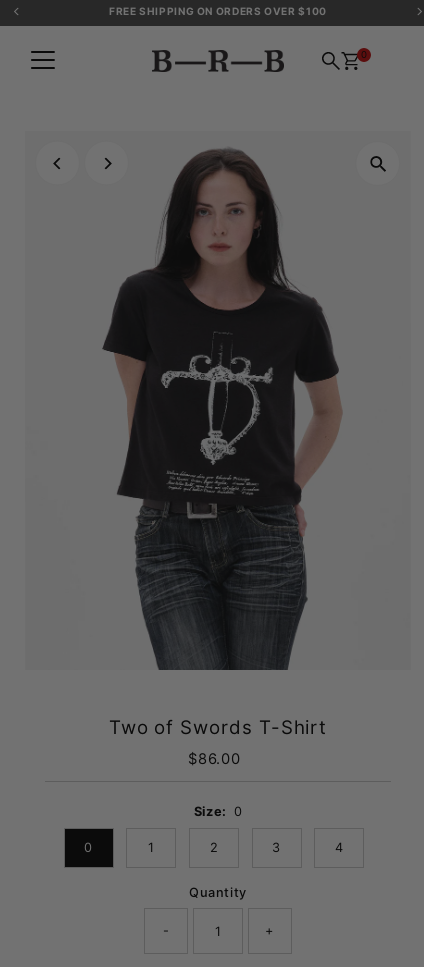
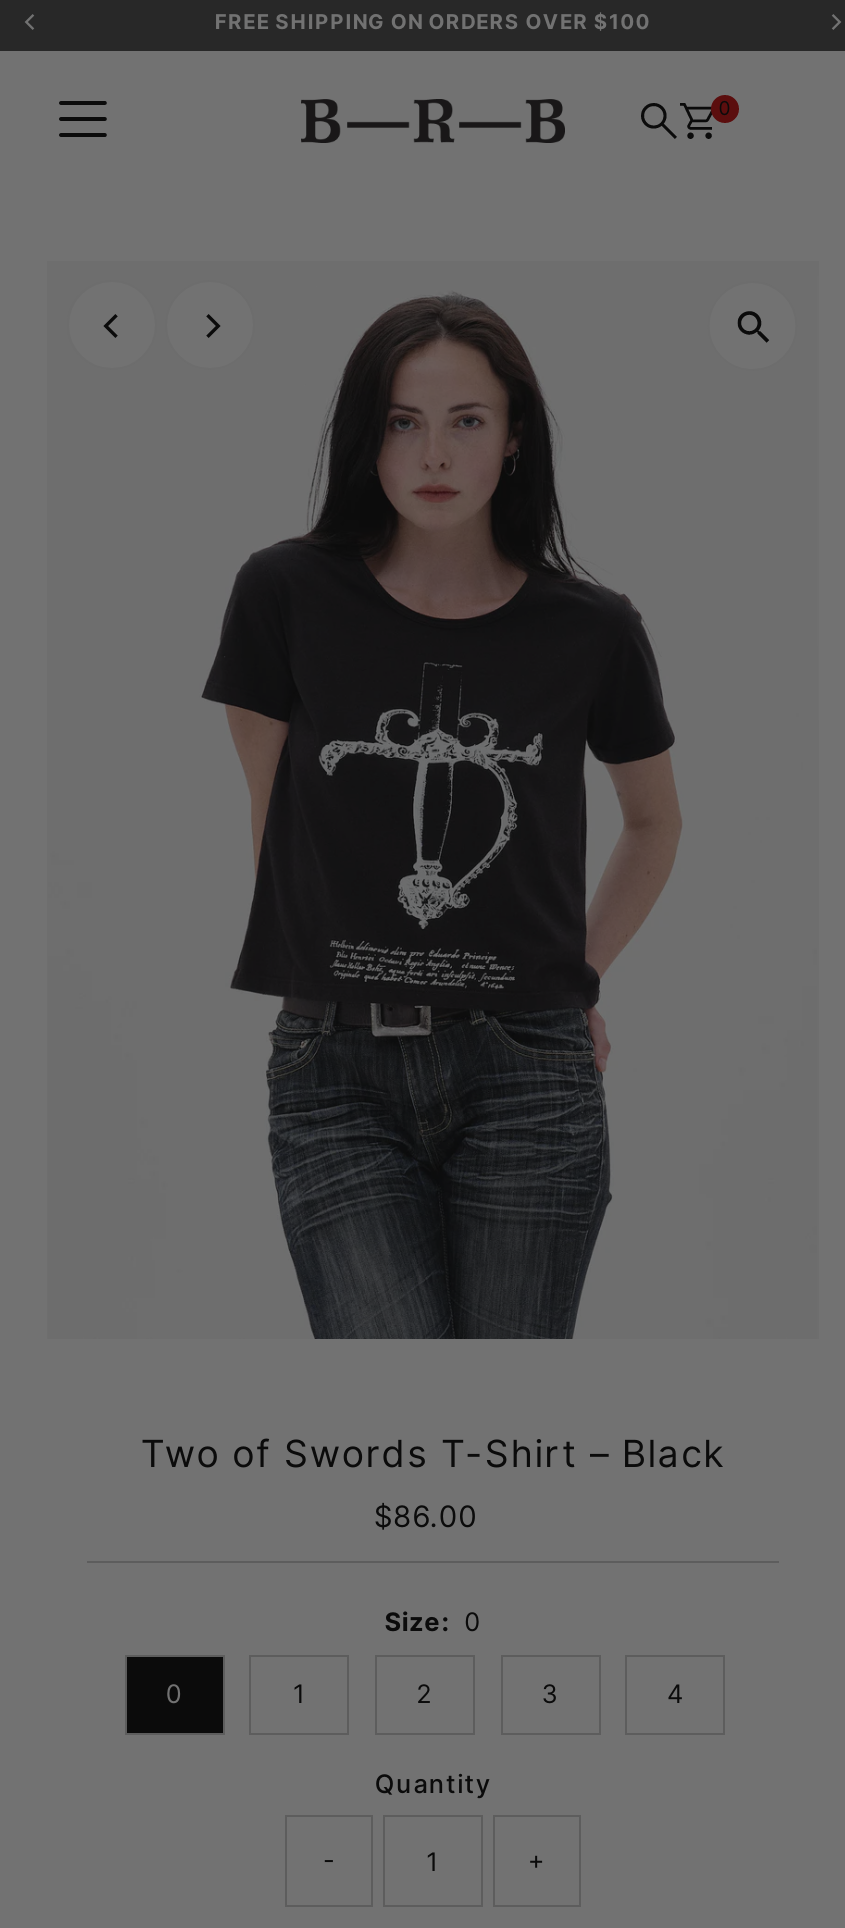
- Two of Swords T-Shirt
+ Two of Swords T-Shirt – Black
